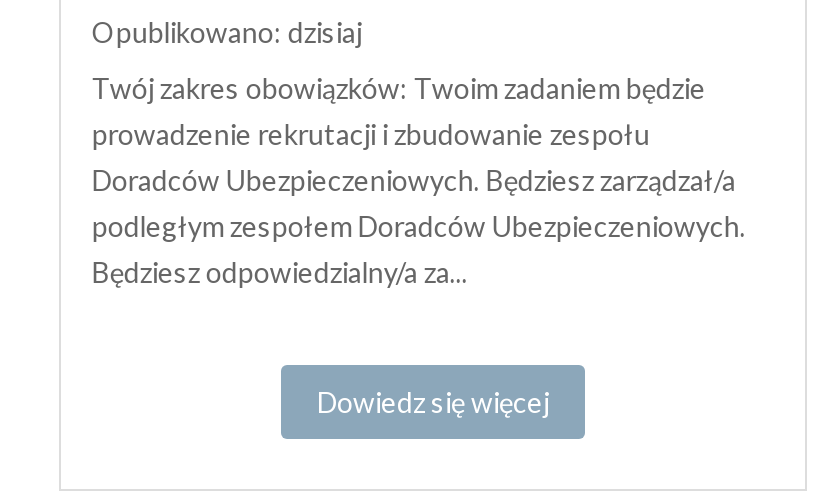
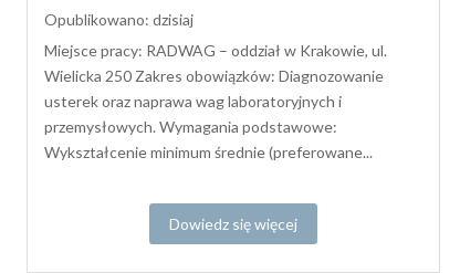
- Twój zakres obowiązków: Twoim zadaniem będzie
- prowadzenie rekrutacji i zbudowanie zespołu
- Doradców Ubezpieczeniowych. Będziesz zarządzał/a
- podległym zespołem Doradców Ubezpieczeniowych.
- Będziesz odpowiedzialny/a za...
+ Miejsce pracy: RADWAG – oddział w Krakowie, ul.
+ Wielicka 250 Zakres obowiązków: Diagnozowanie
+ usterek oraz naprawa wag laboratoryjnych i
+ przemysłowych. Wymagania podstawowe:
+ Wykształcenie minimum średnie (preferowane...
